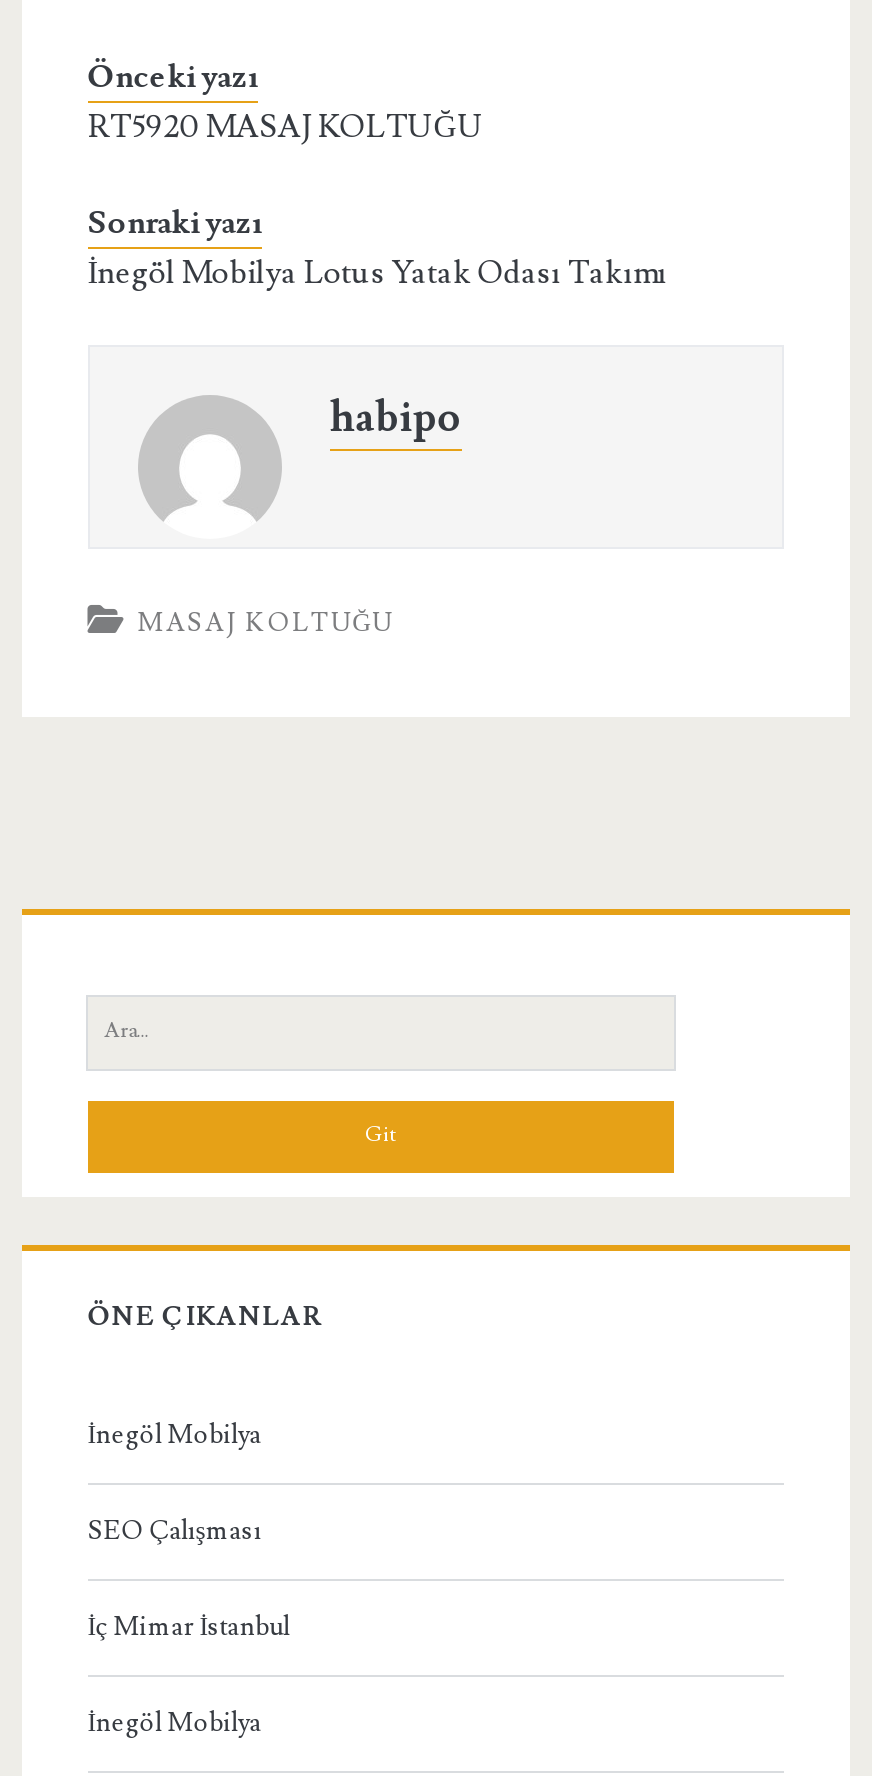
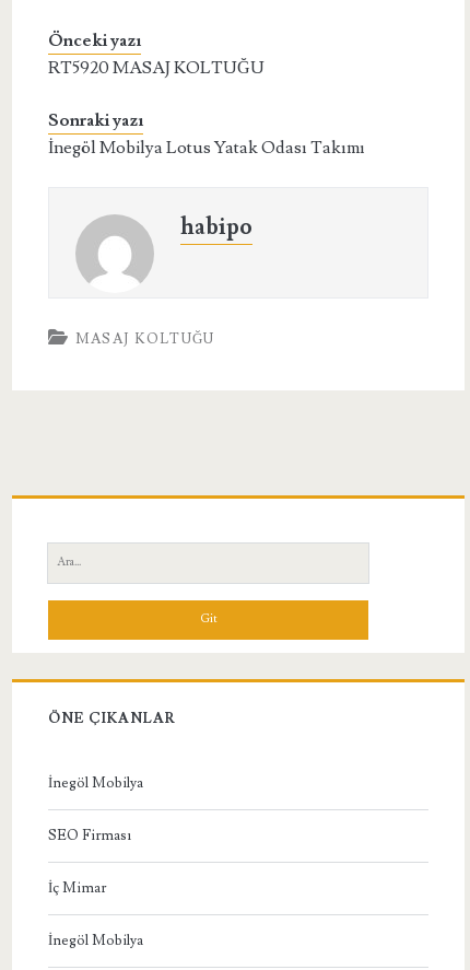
- SEO Çalışması
+ SEO Firması

- İç Mimar İstanbul
+ İç Mimar
